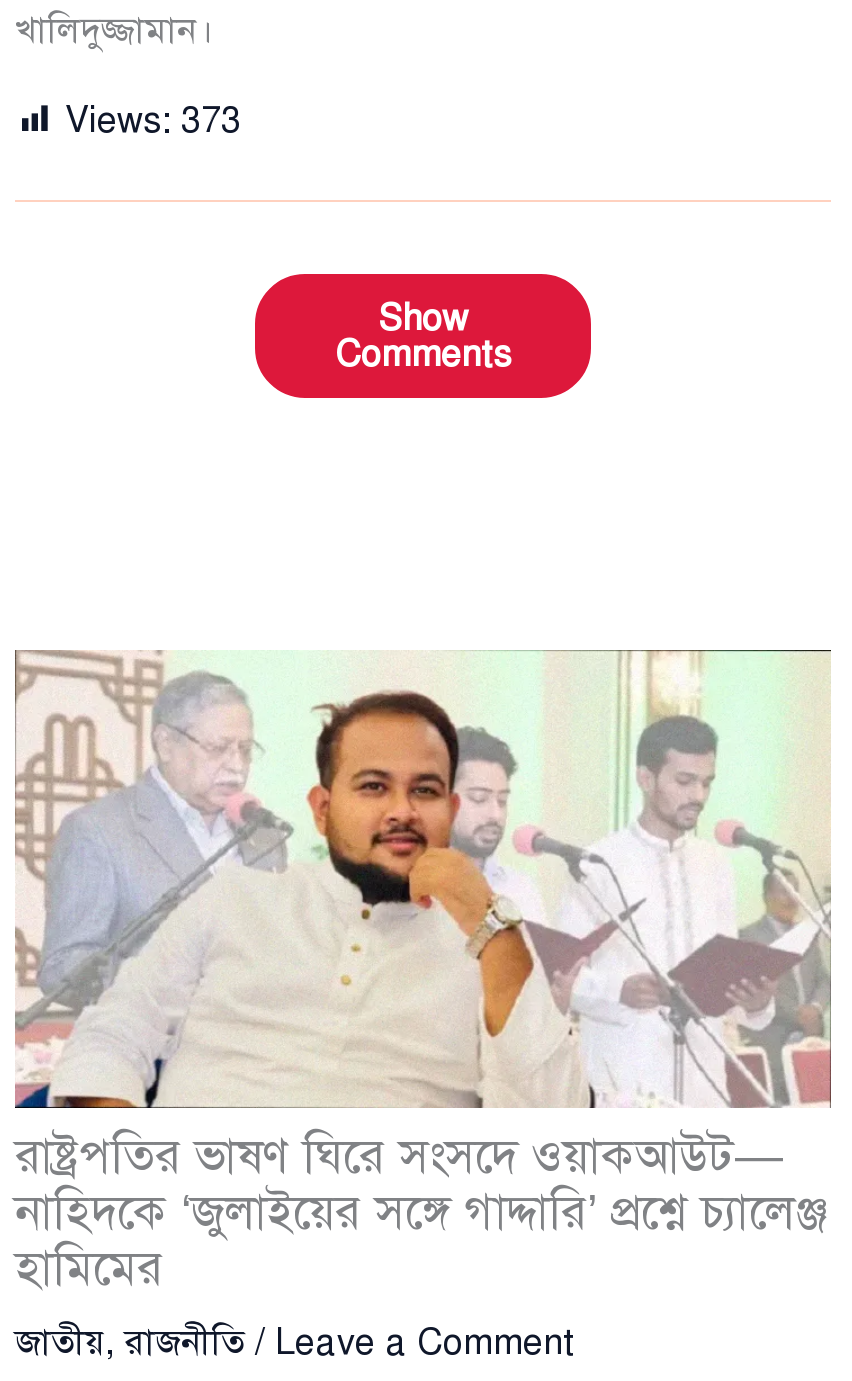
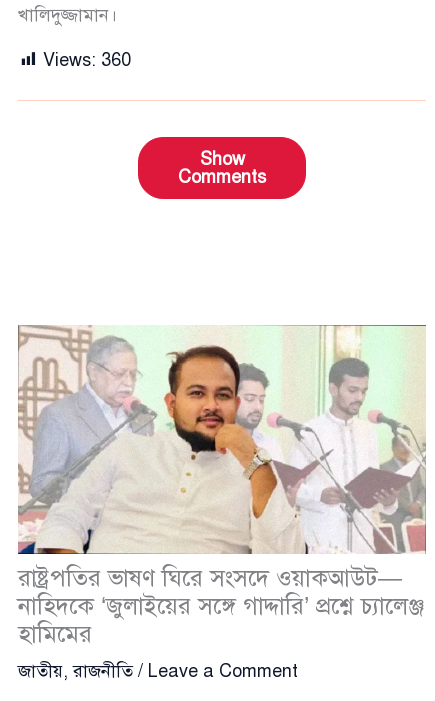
- Views: 373
+ Views: 360
